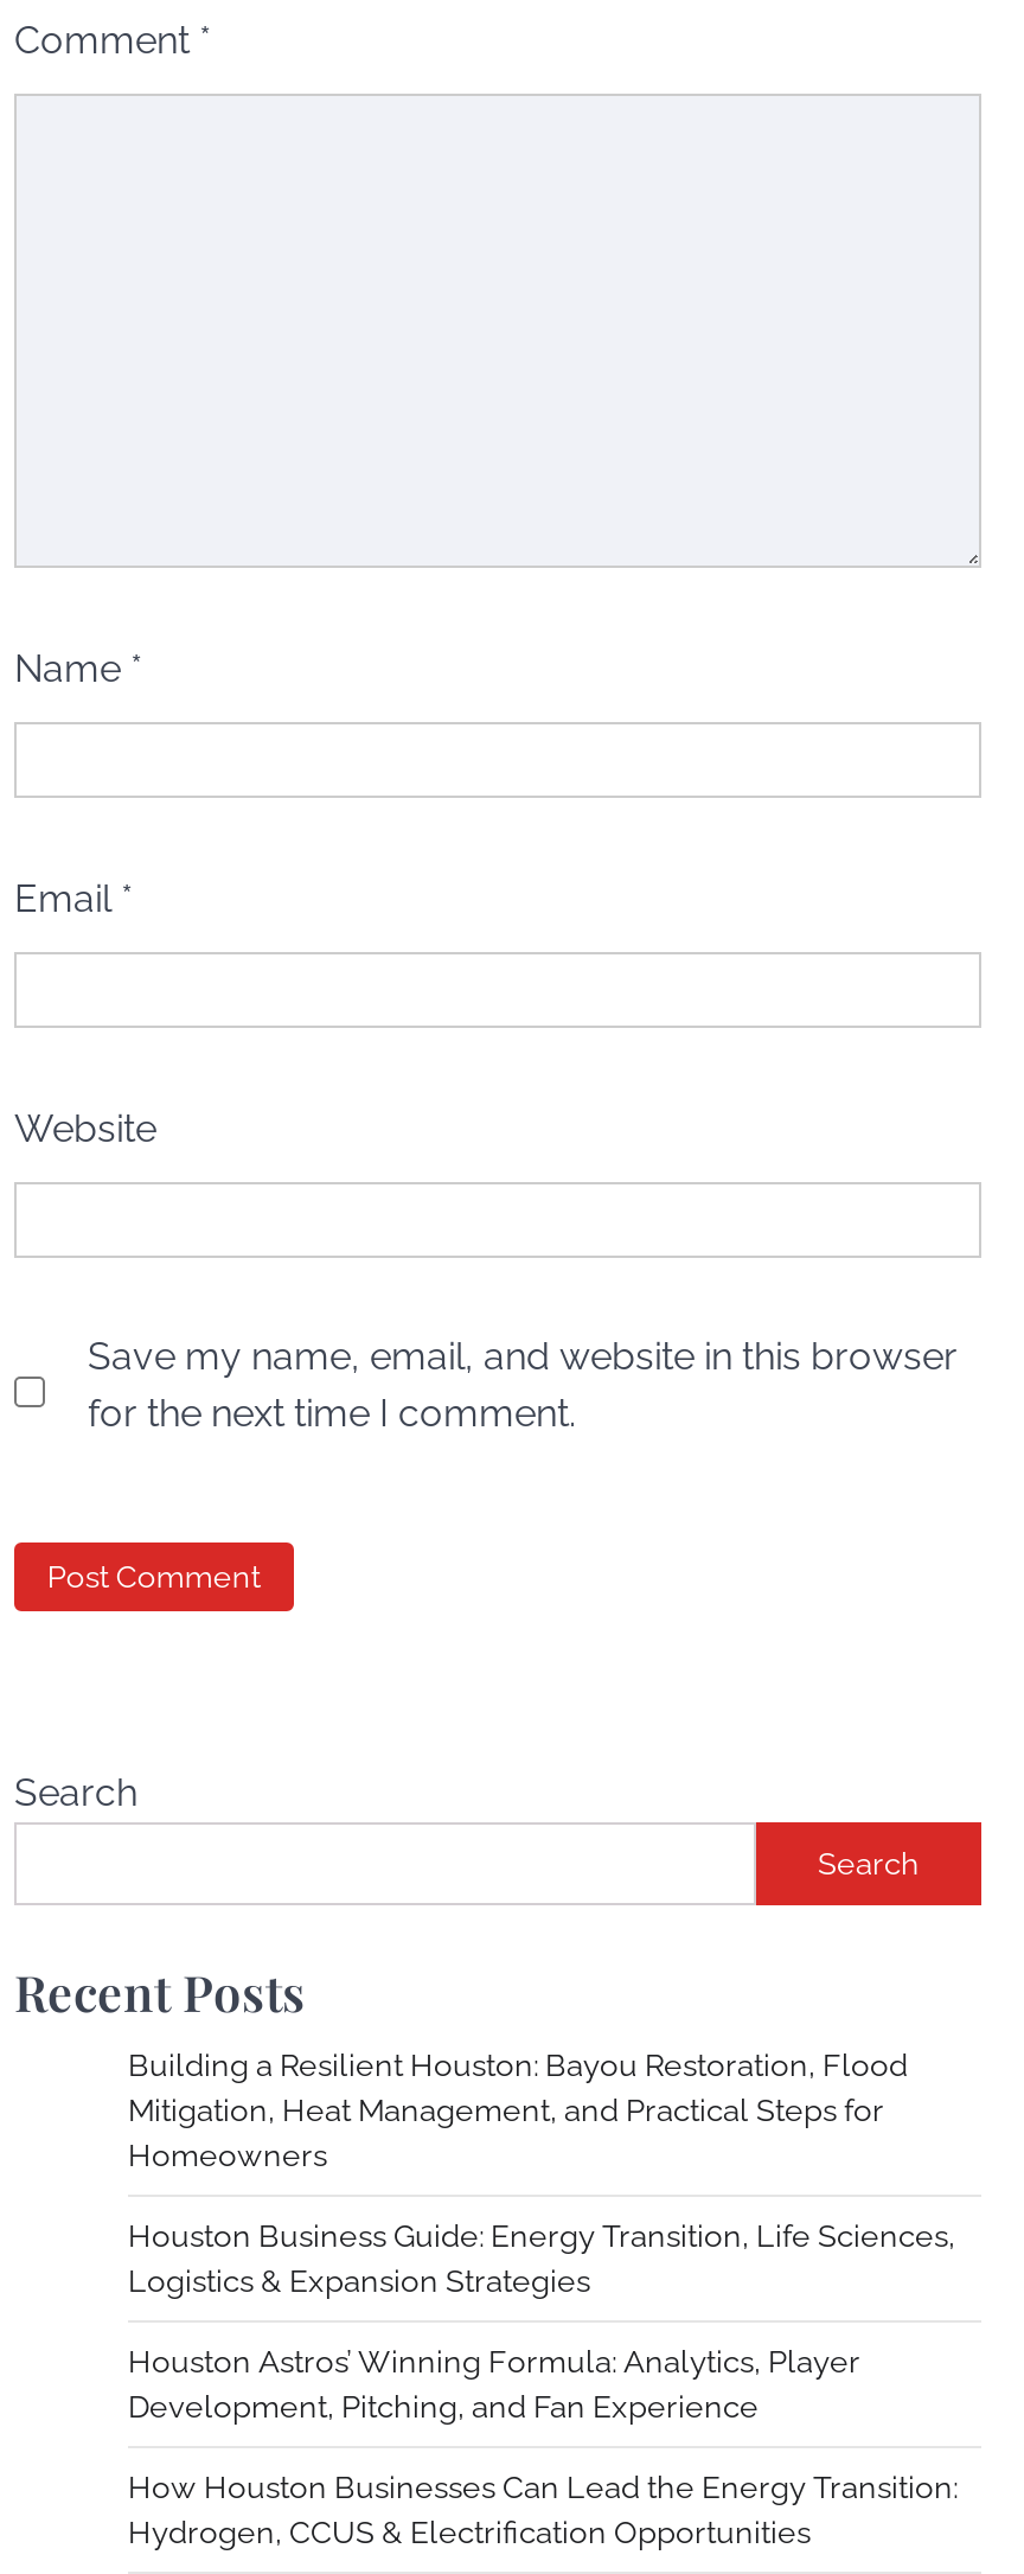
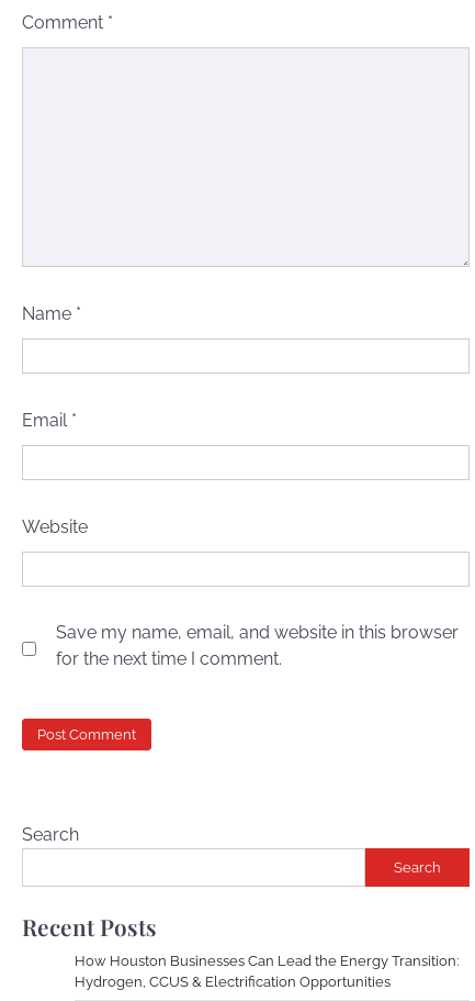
- Building a Resilient Houston: Bayou Restoration, Flood
- Mitigation, Heat Management, and Practical Steps for
- Homeowners
- Houston Business Guide: Energy Transition, Life Sciences,
- Logistics & Expansion Strategies
- Houston Astros’ Winning Formula: Analytics, Player
- Development, Pitching, and Fan Experience
